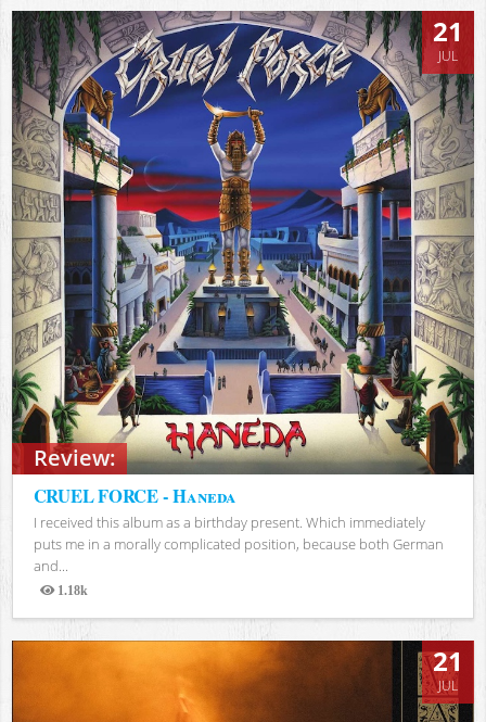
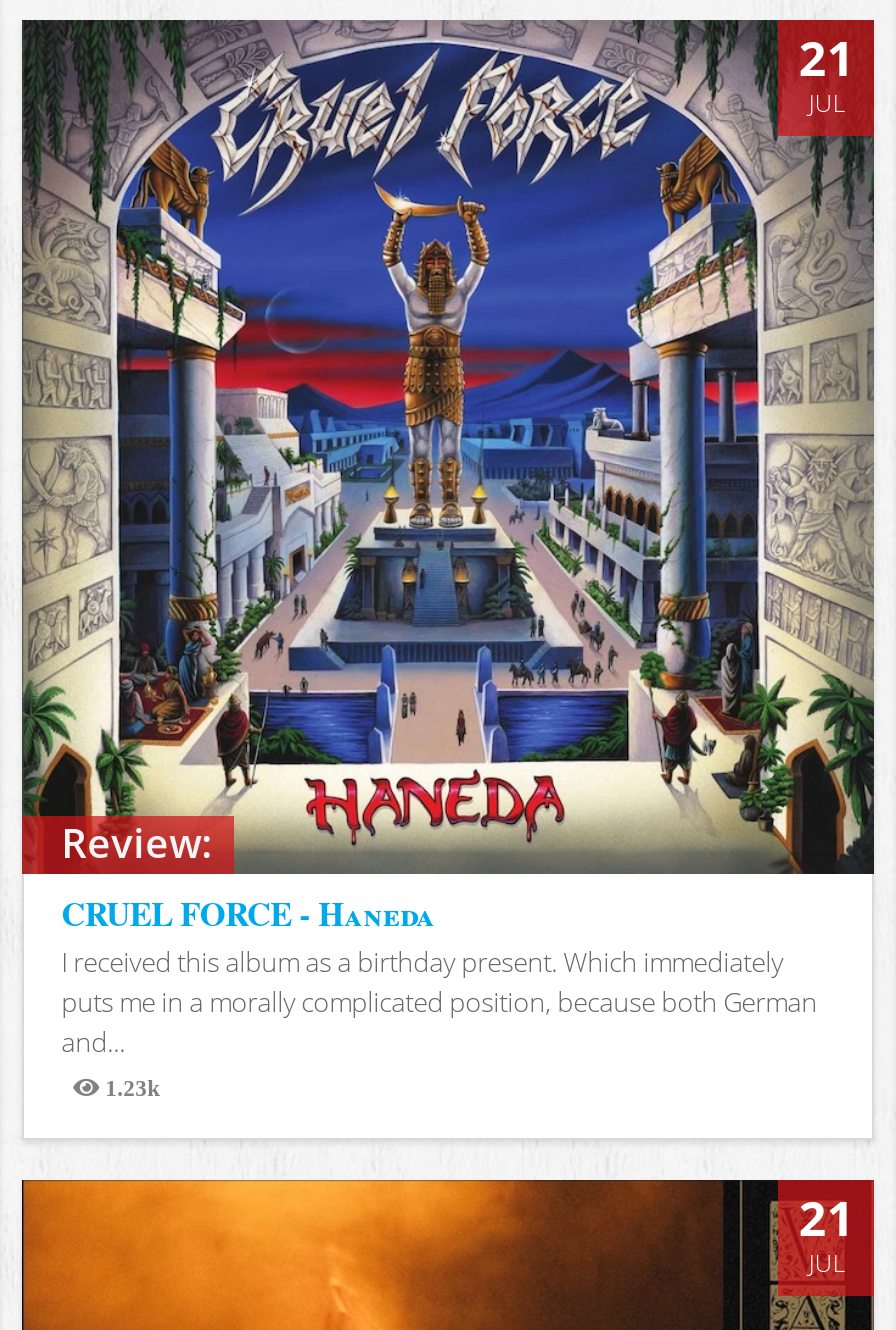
- 1.18k
+ 1.23k
